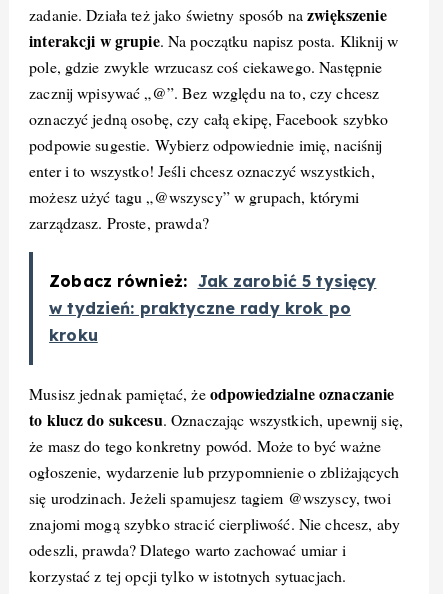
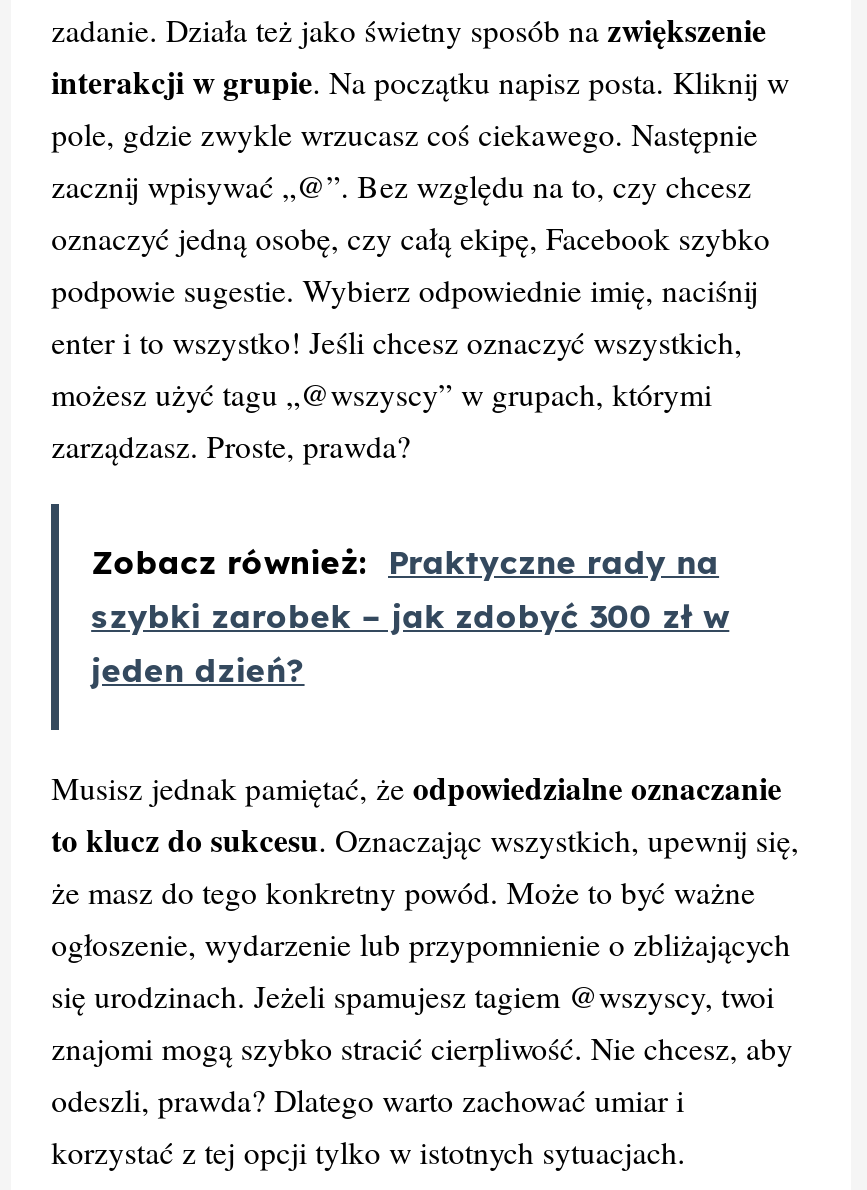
- Zobacz również: Jak zarobić 5 tysięcy
- w tydzień: praktyczne rady krok po
- kroku
+ Zobacz również: Praktyczne rady na
+ szybki zarobek – jak zdobyć 300 zł w
+ jeden dzień?
